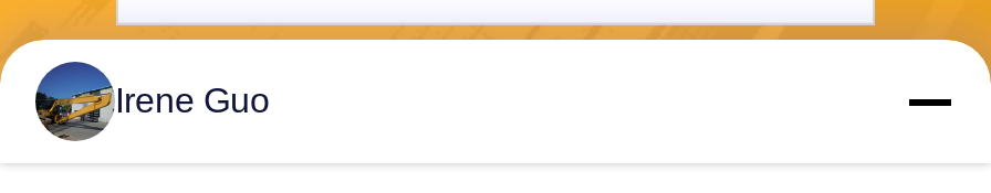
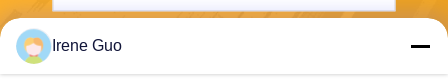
- [image]
+ [image]
